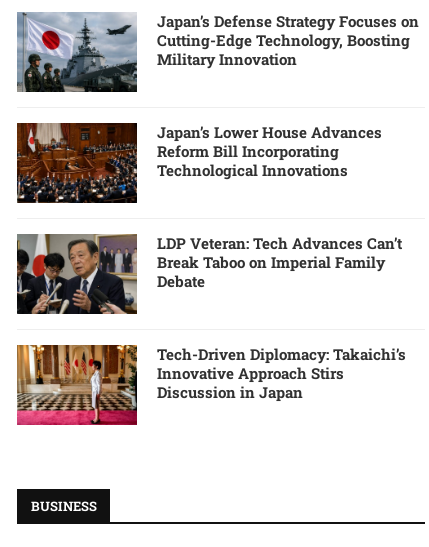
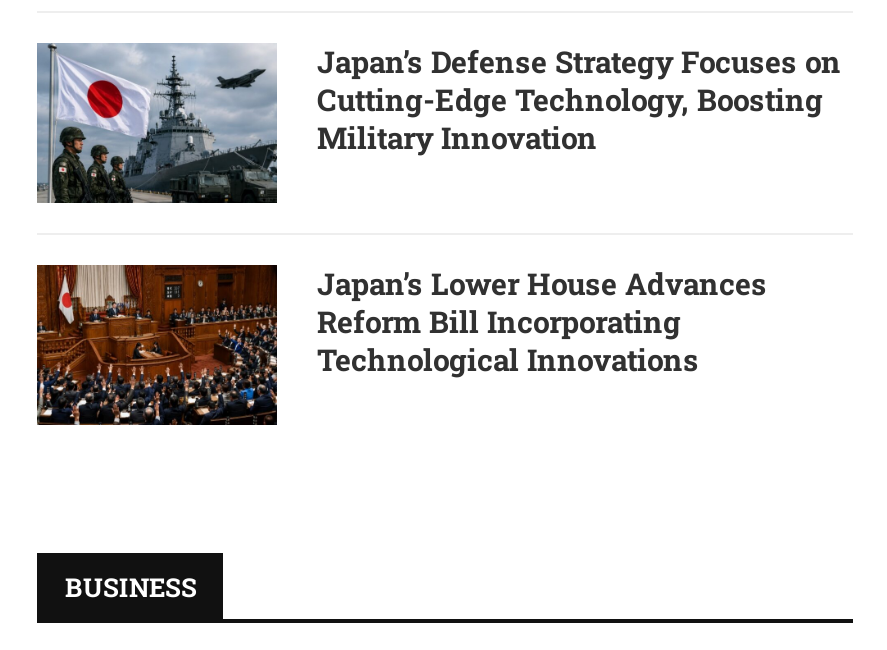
- [image]
- LDP Veteran: Tech Advances Can’t
- Break Taboo on Imperial Family
- Debate

- [image]
- Tech-Driven Diplomacy: Takaichi’s
- Innovative Approach Stirs
- Discussion in Japan
